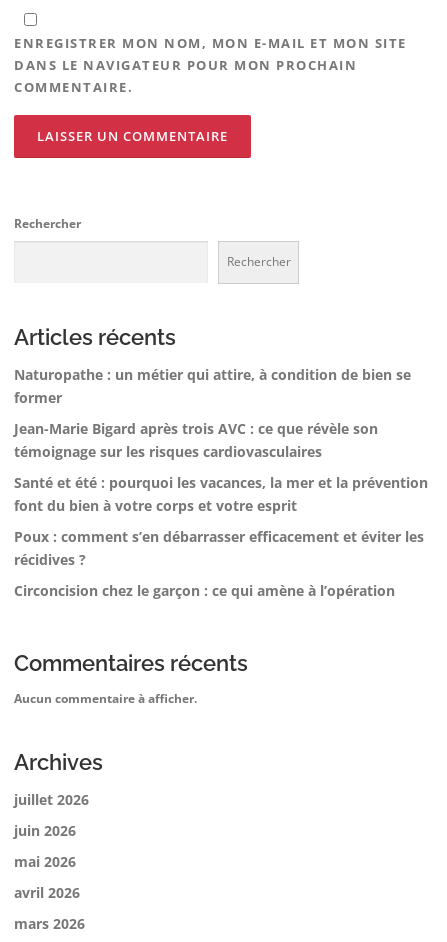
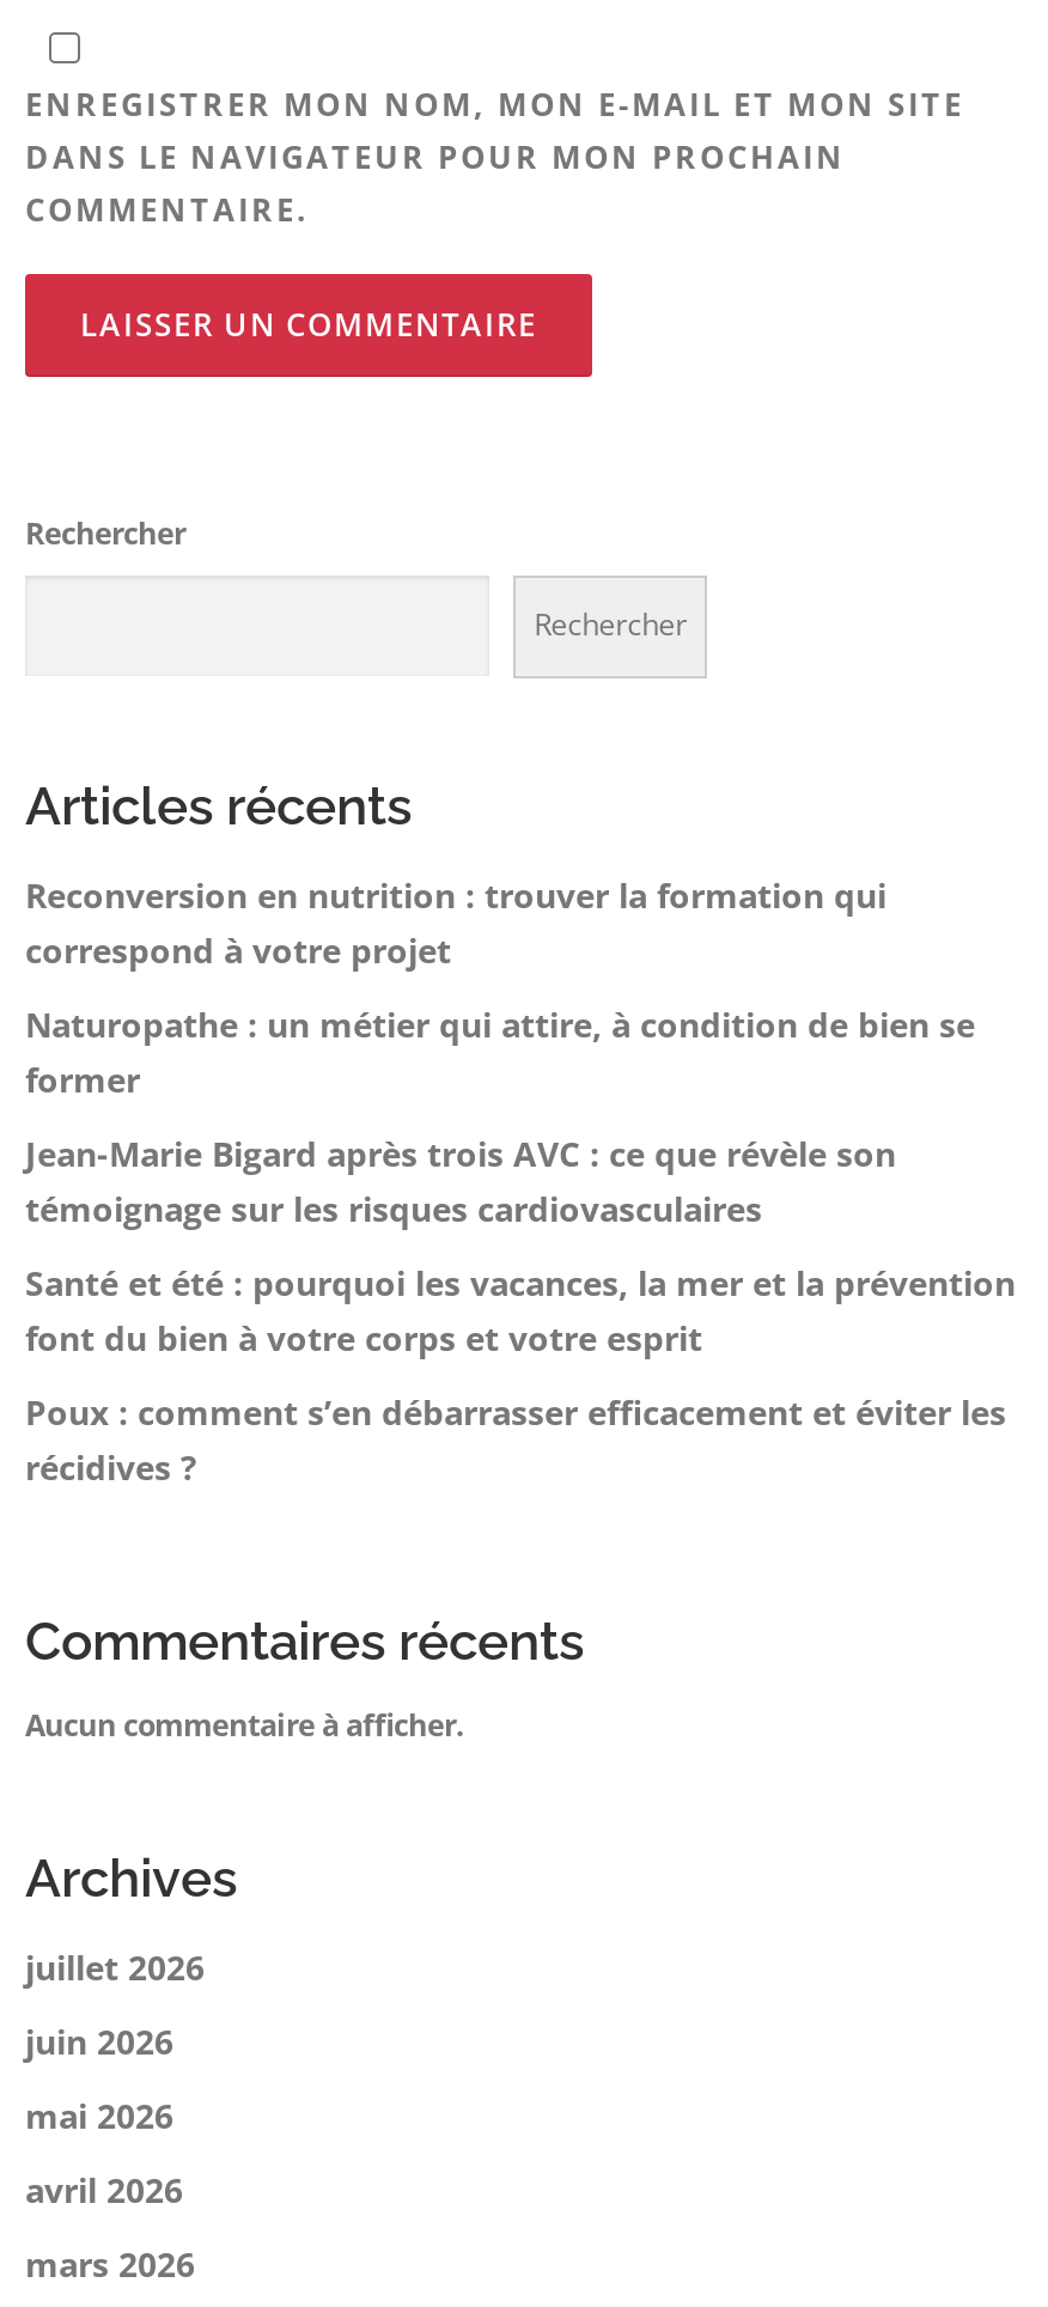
+ Reconversion en nutrition : trouver la formation qui
+ correspond à votre projet

moved down: Naturopathe : un métier qui attire, à condition de bien se | former | Jean-Marie Bigard après trois AVC : ce que révèle son | témoignage sur les risques cardiovasculaires | Santé et été : pourquoi les vacances, la mer et la prévention | font du bien à votre corps et votre esprit | Poux : comment s’en débarrasser efficacement et éviter les | récidives ?

- Circoncision chez le garçon : ce qui amène à l’opération
